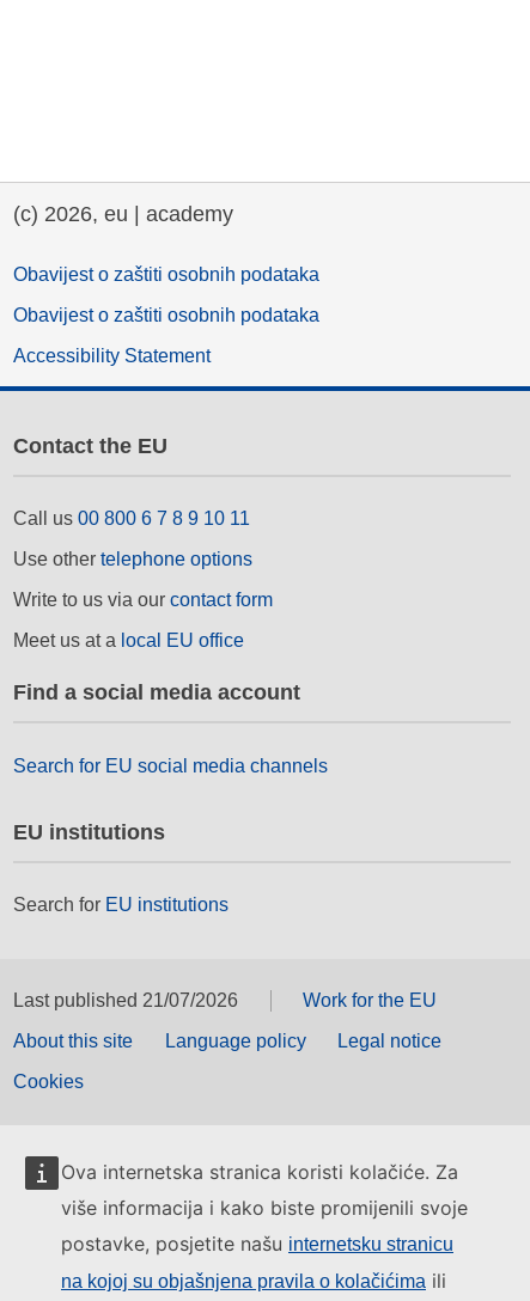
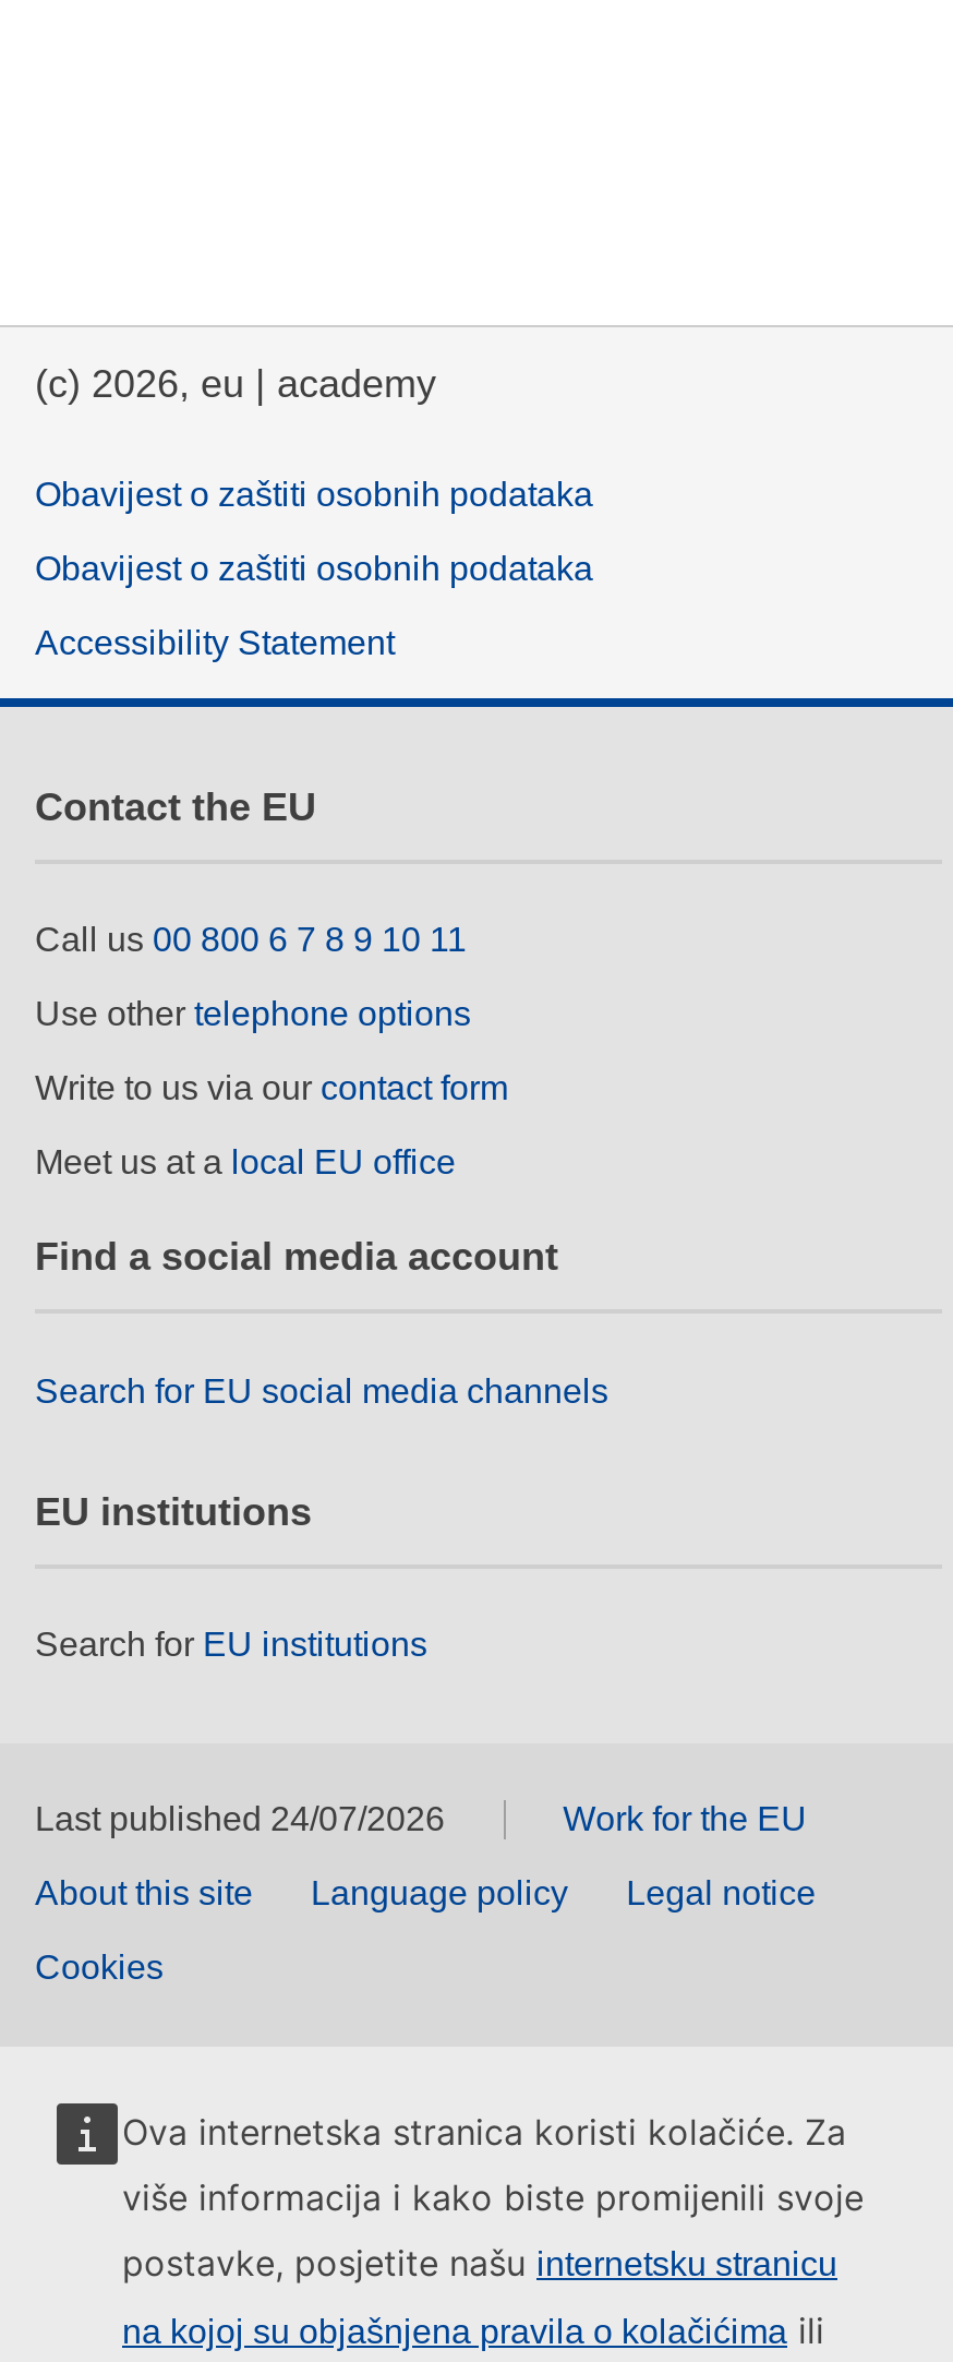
- Last published 21/07/2026
+ Last published 24/07/2026
